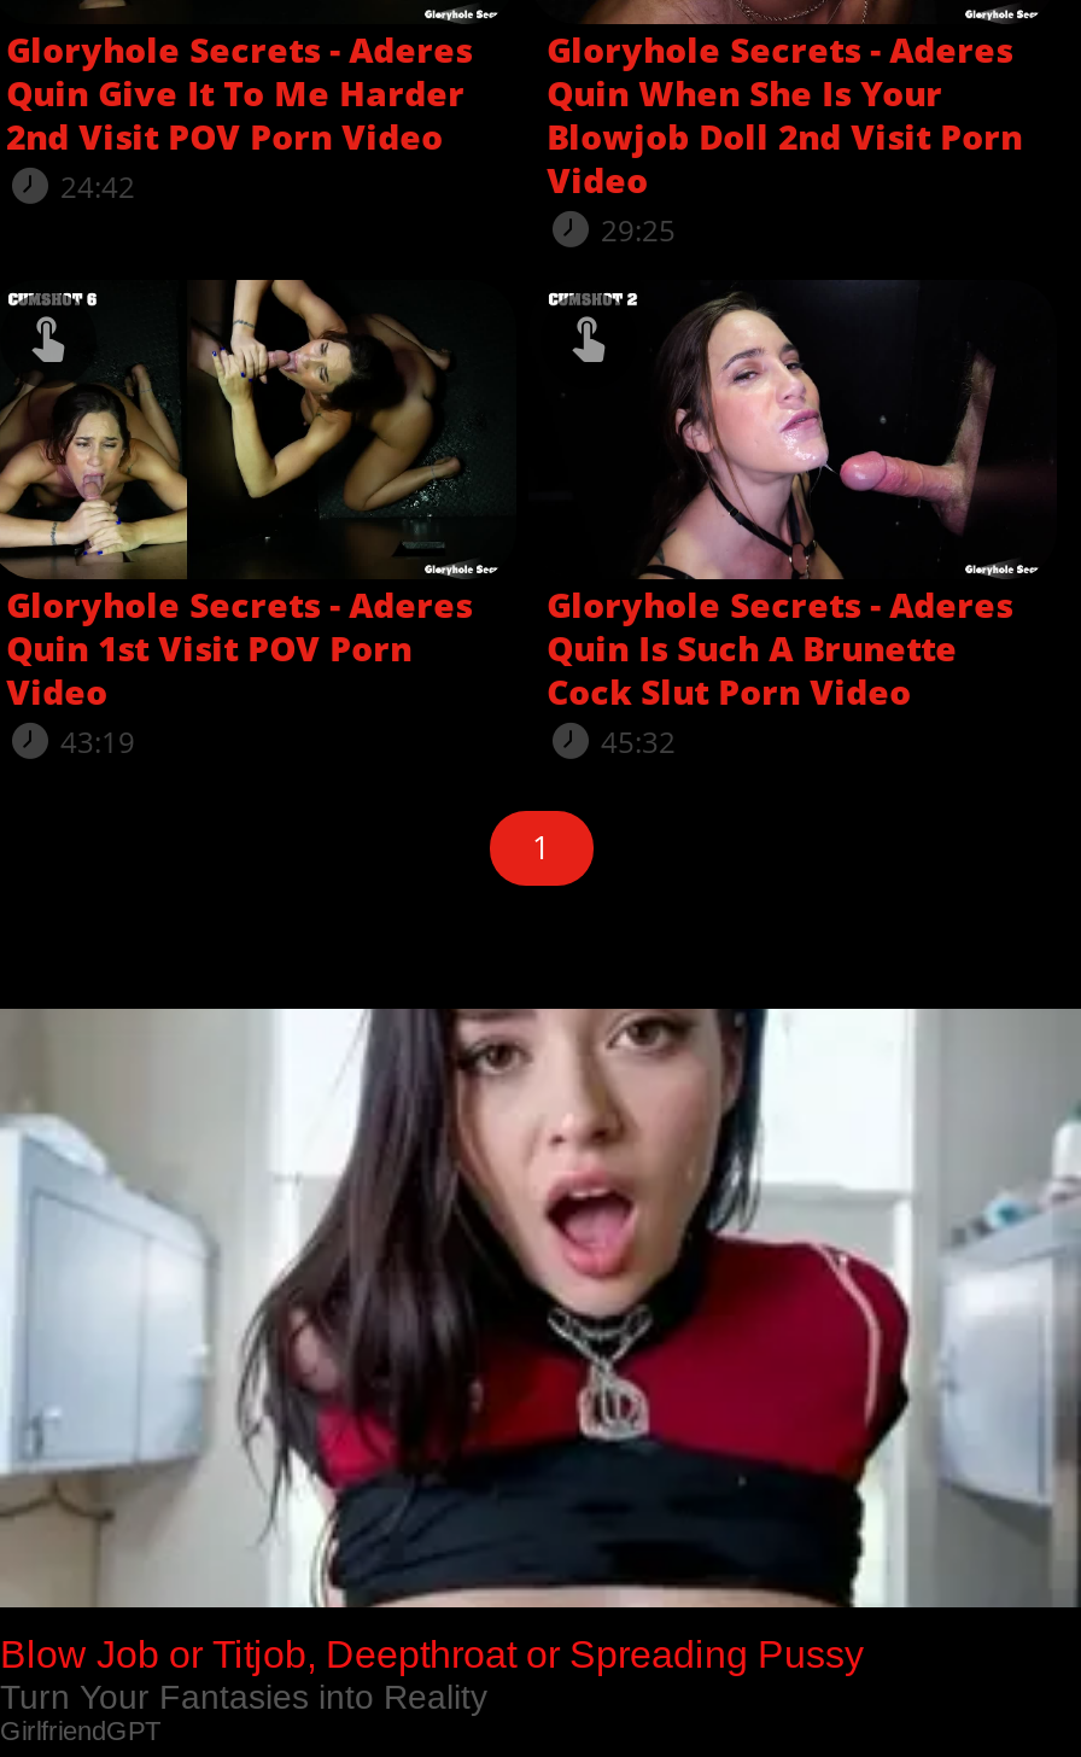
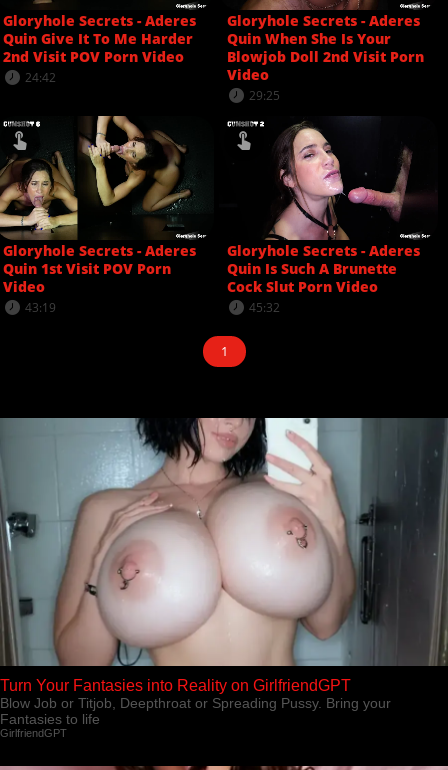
- [image]
- Blow Job or Titjob, Deepthroat or Spreading Pussy
- Turn Your Fantasies into Reality
+ [image]
+ Turn Your Fantasies into Reality on GirlfriendGPT
+ Blow Job or Titjob, Deepthroat or Spreading Pussy. Bring your
+ Fantasies to life
